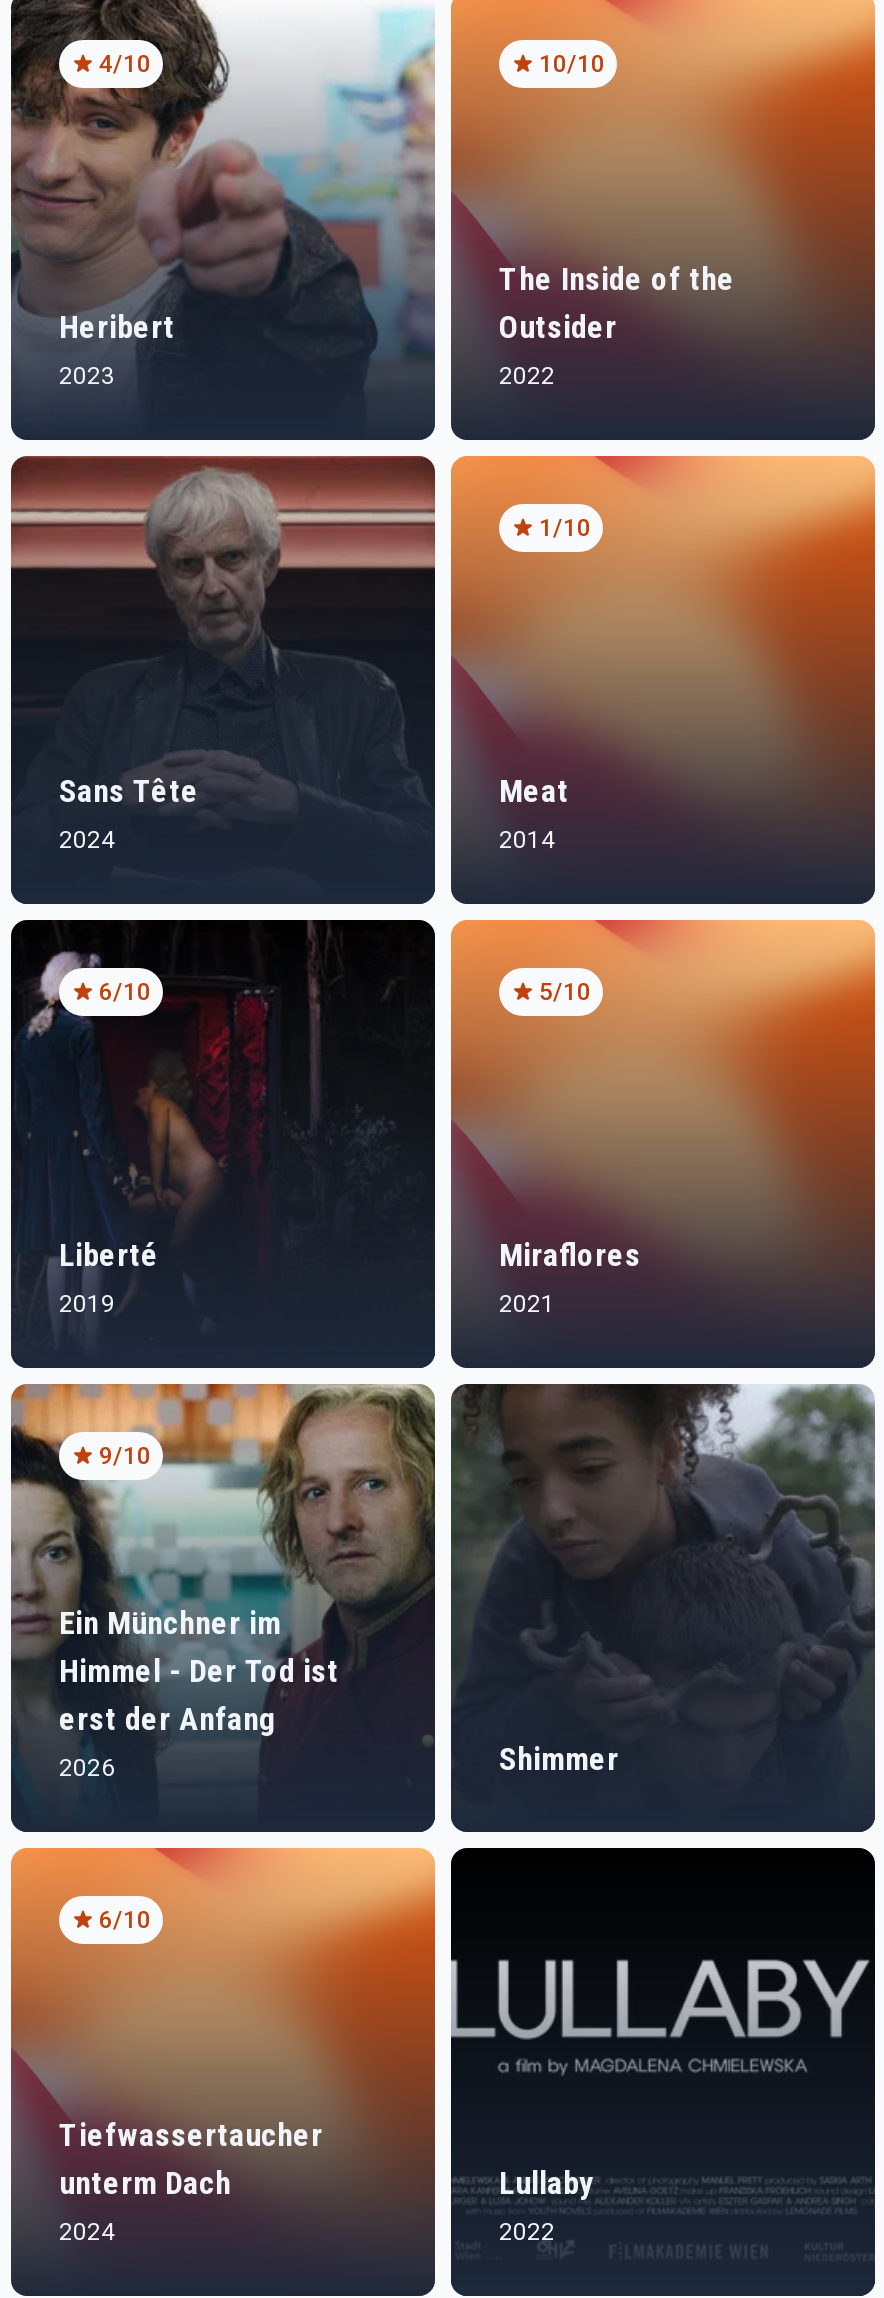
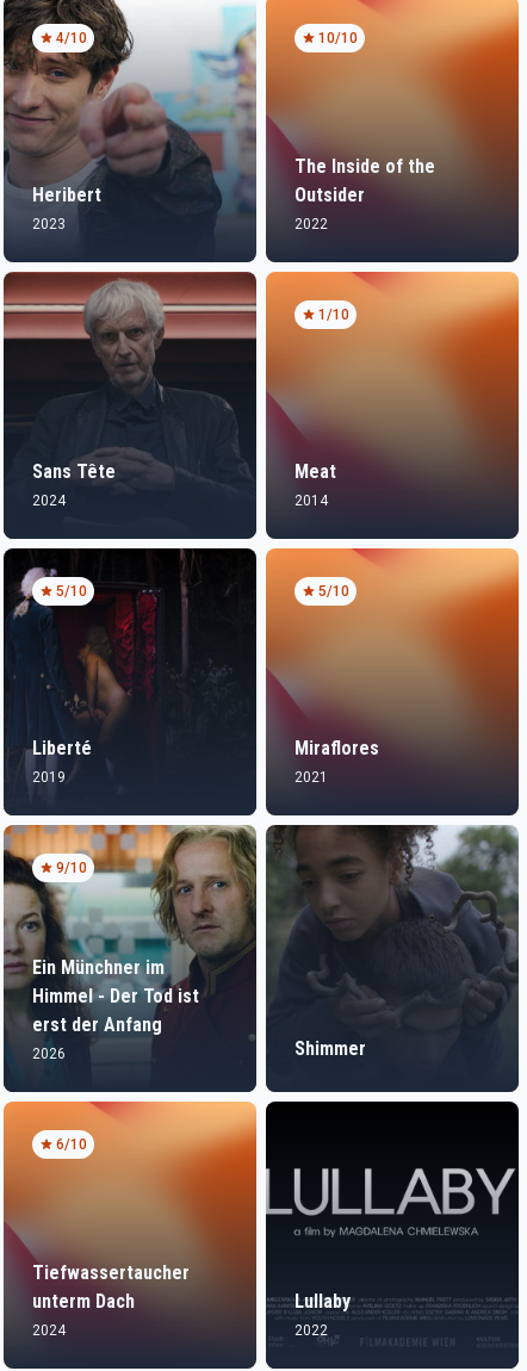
- 6/10
+ 5/10
